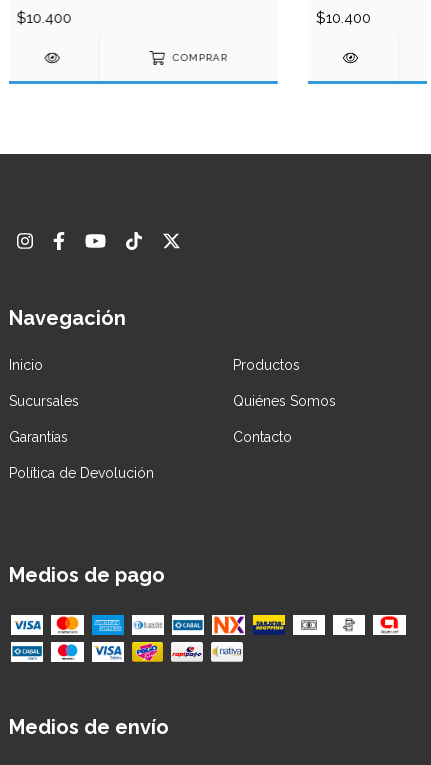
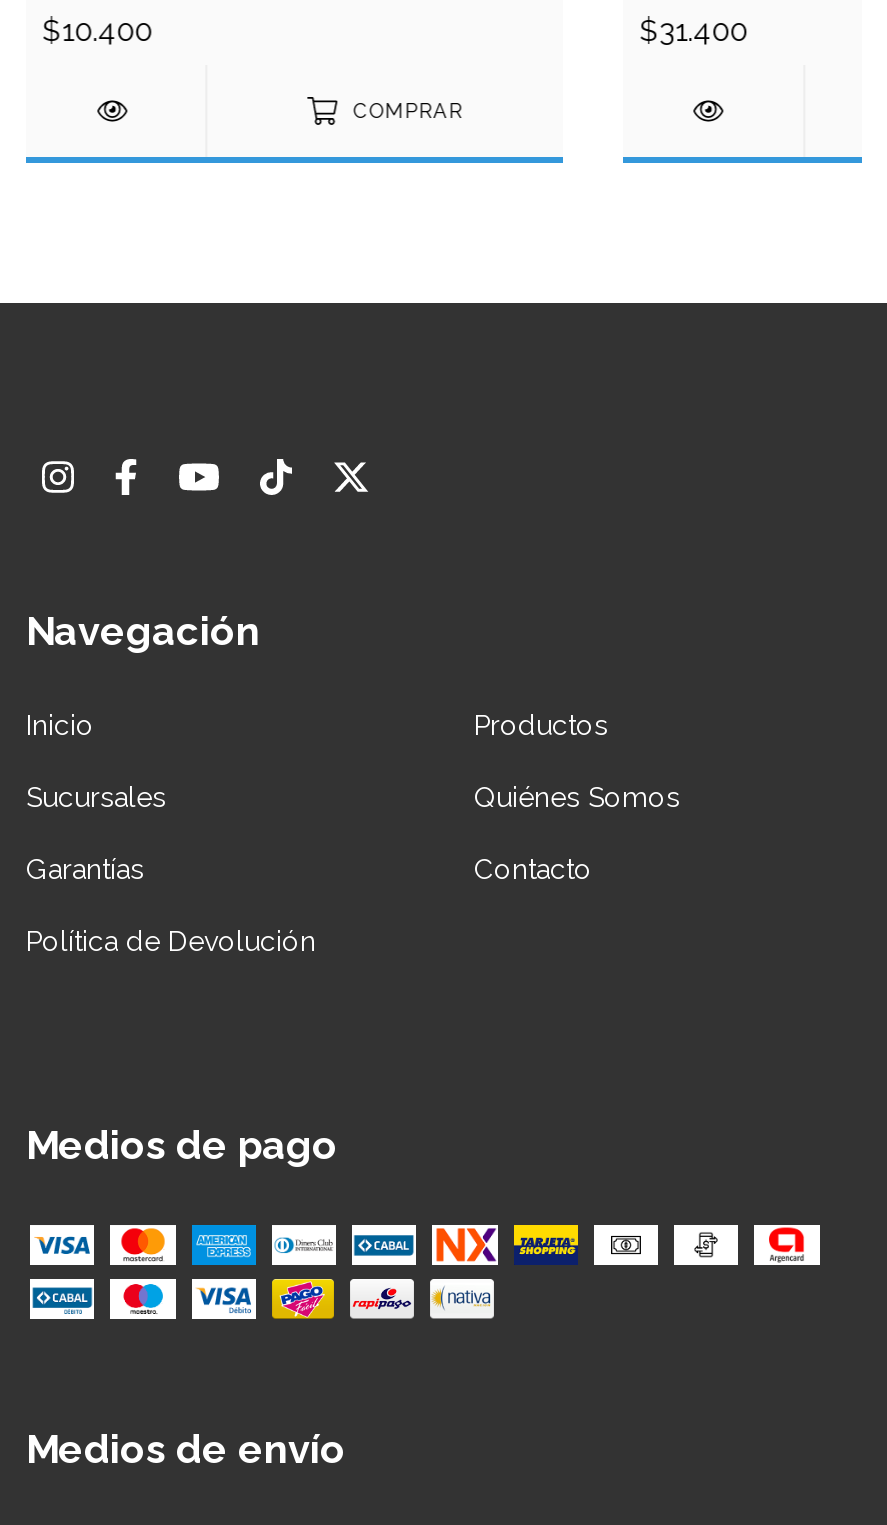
- $10.400
+ $31.400
